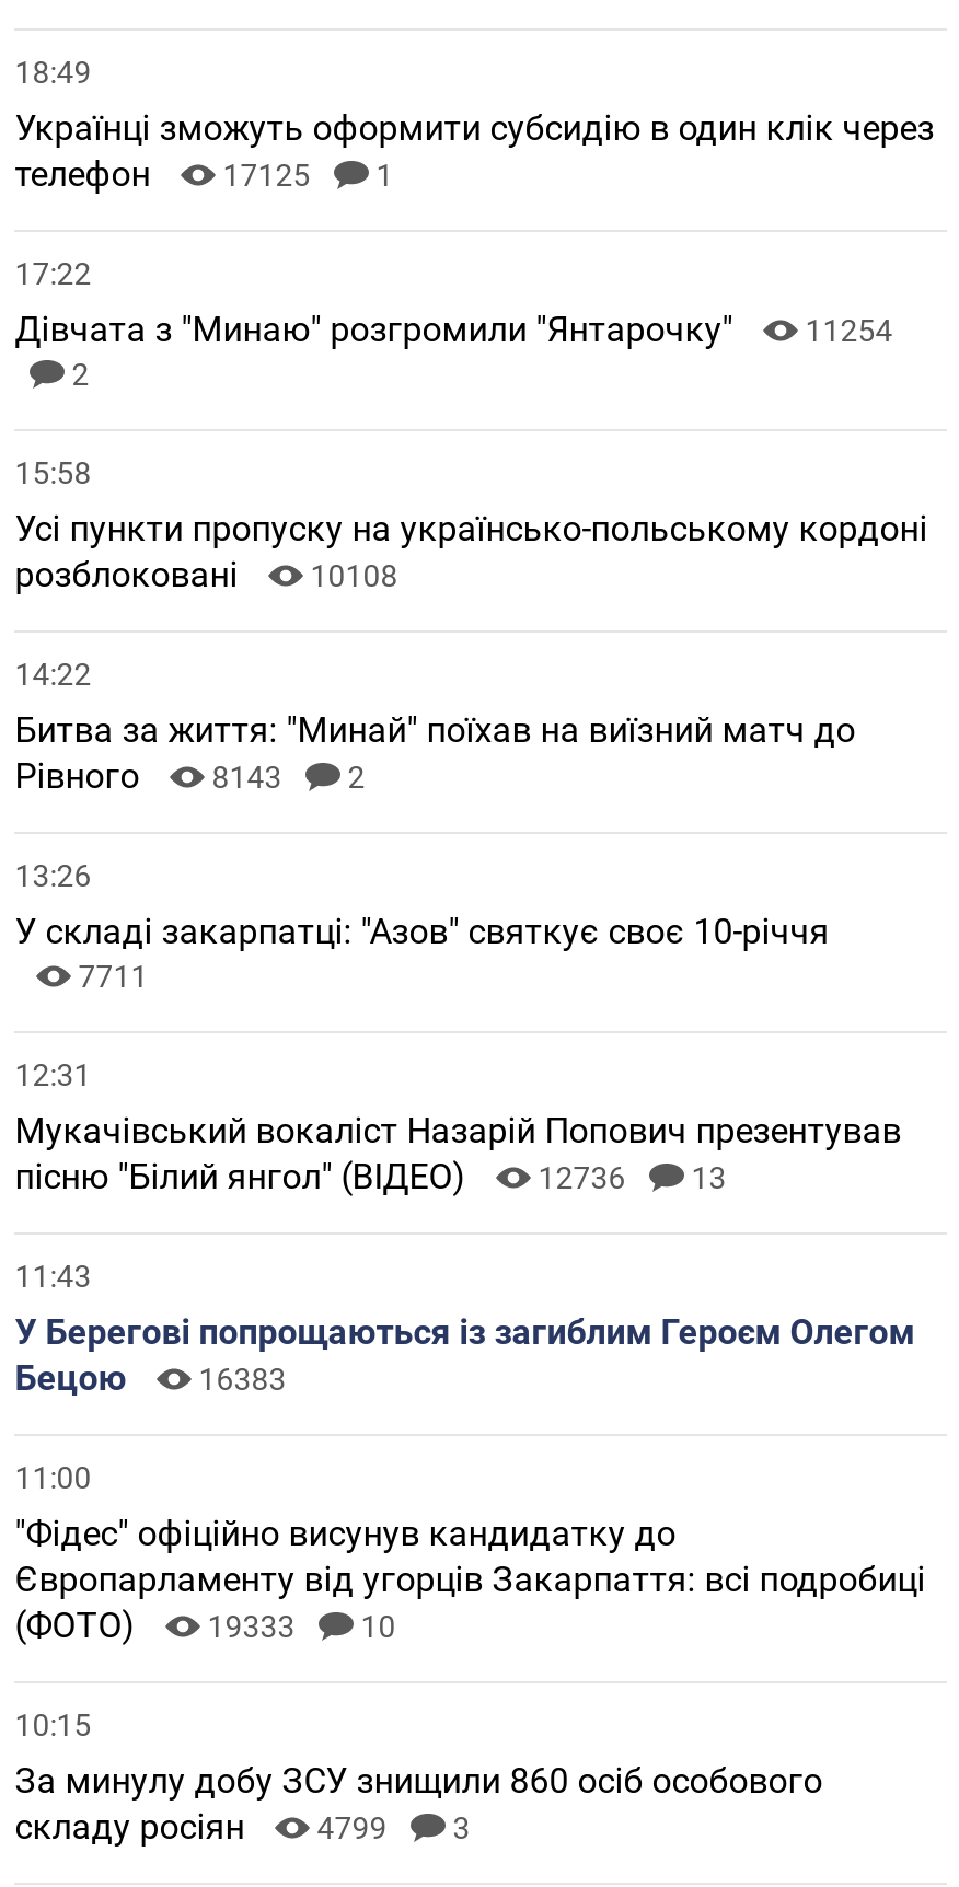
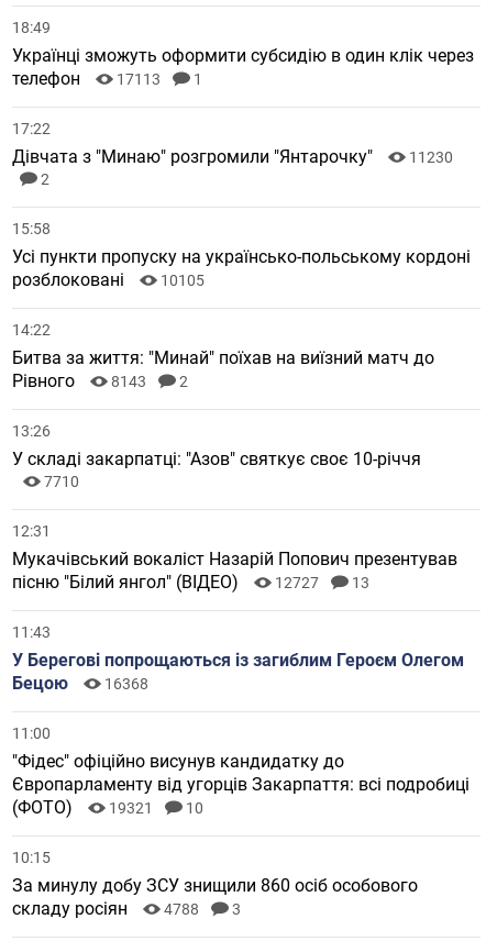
- телефон 17125 1
+ телефон 17113 1

- Дівчата з "Минаю" розгромили "Янтарочку" 11254
+ Дівчата з "Минаю" розгромили "Янтарочку" 11230

- розблоковані 10108
+ розблоковані 10105

- 7711
+ 7710

- пісню "Білий янгол" (ВІДЕО) 12736 13
+ пісню "Білий янгол" (ВІДЕО) 12727 13

- Бецою 16383
+ Бецою 16368

- (ФОТО) 19333 10
+ (ФОТО) 19321 10

- складу росіян 4799 3
+ складу росіян 4788 3
